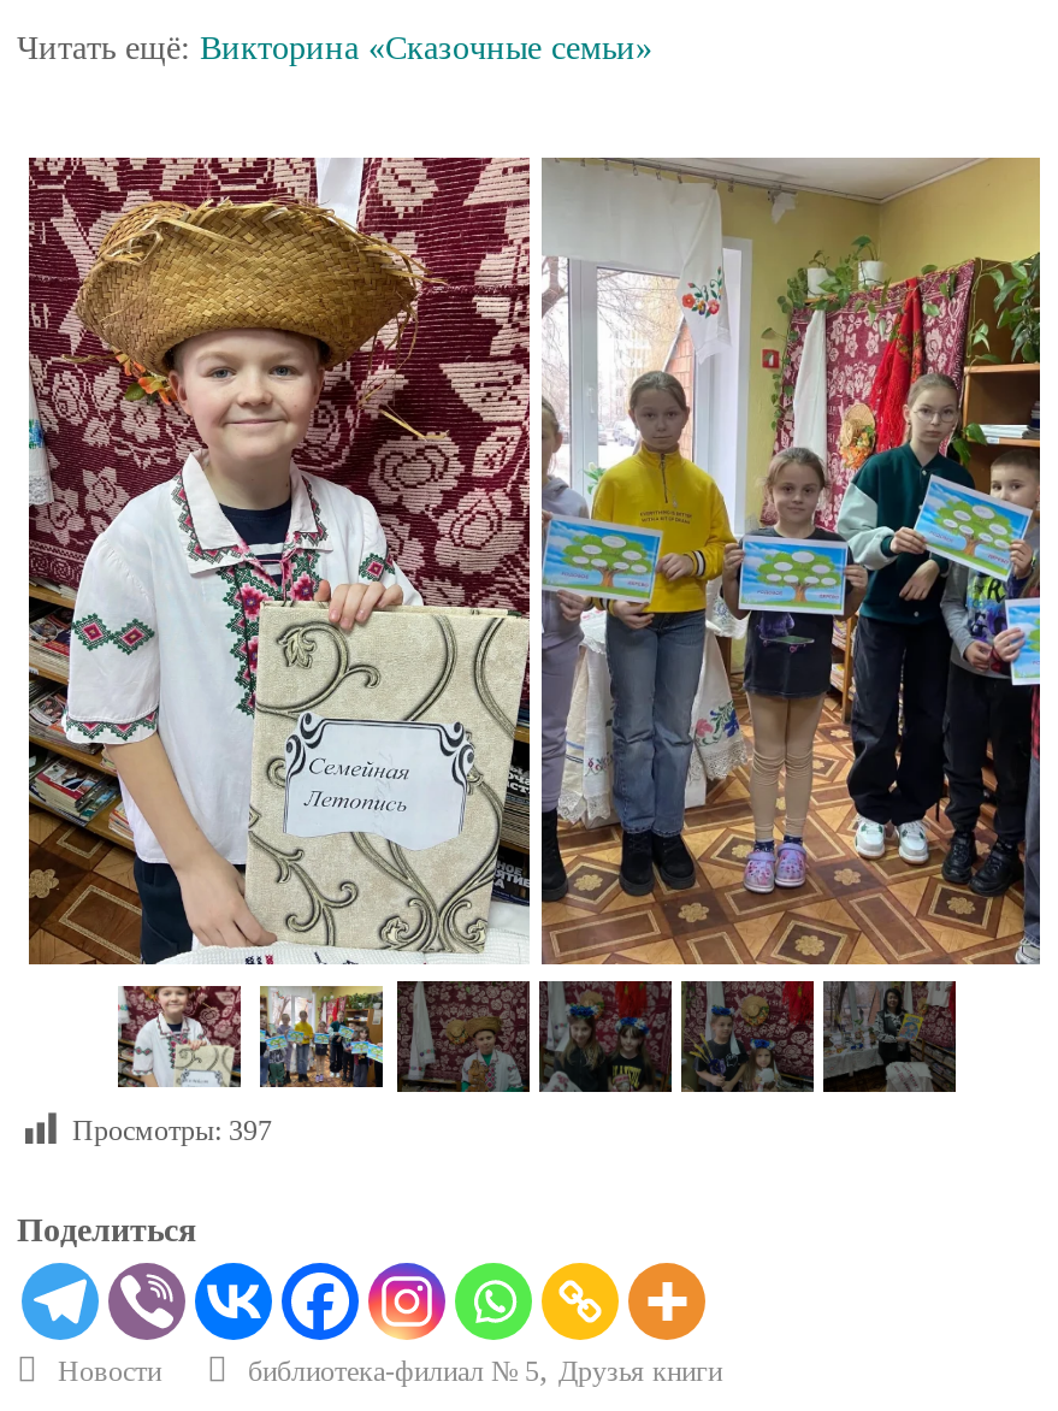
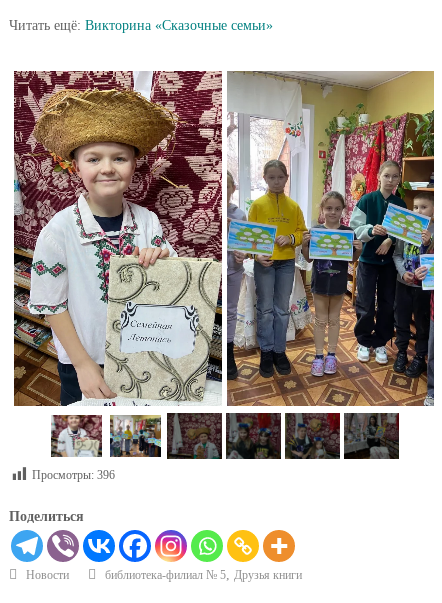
- Просмотры: 397
+ Просмотры: 396
